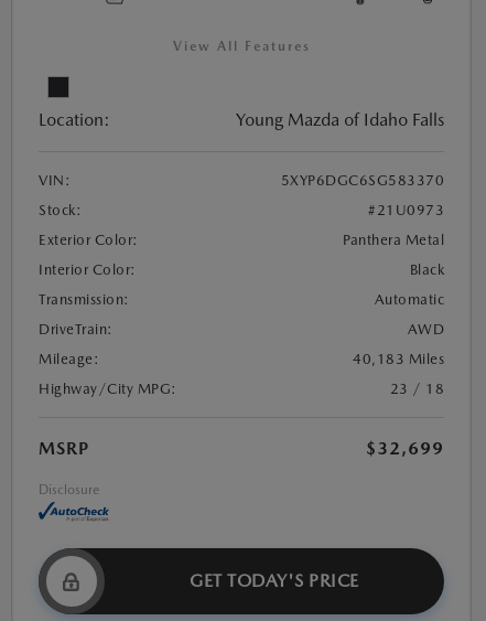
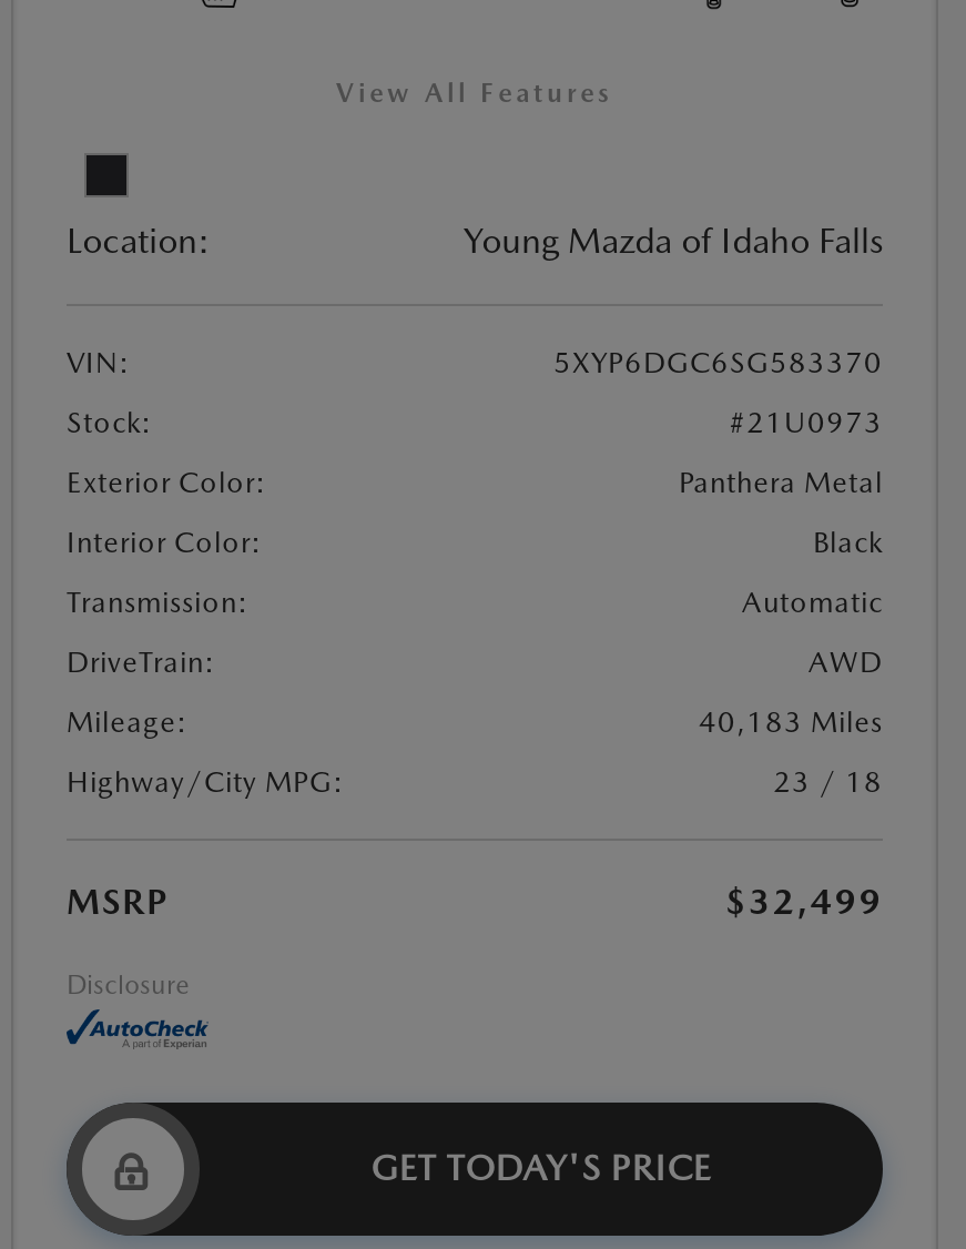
- $32,699
+ $32,499
